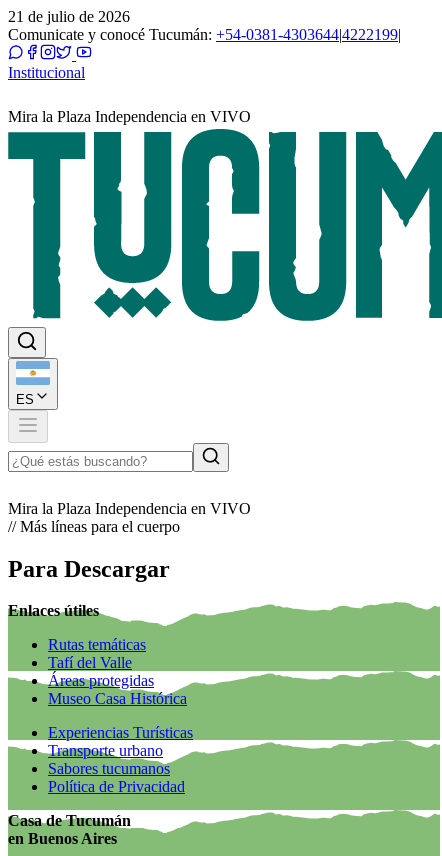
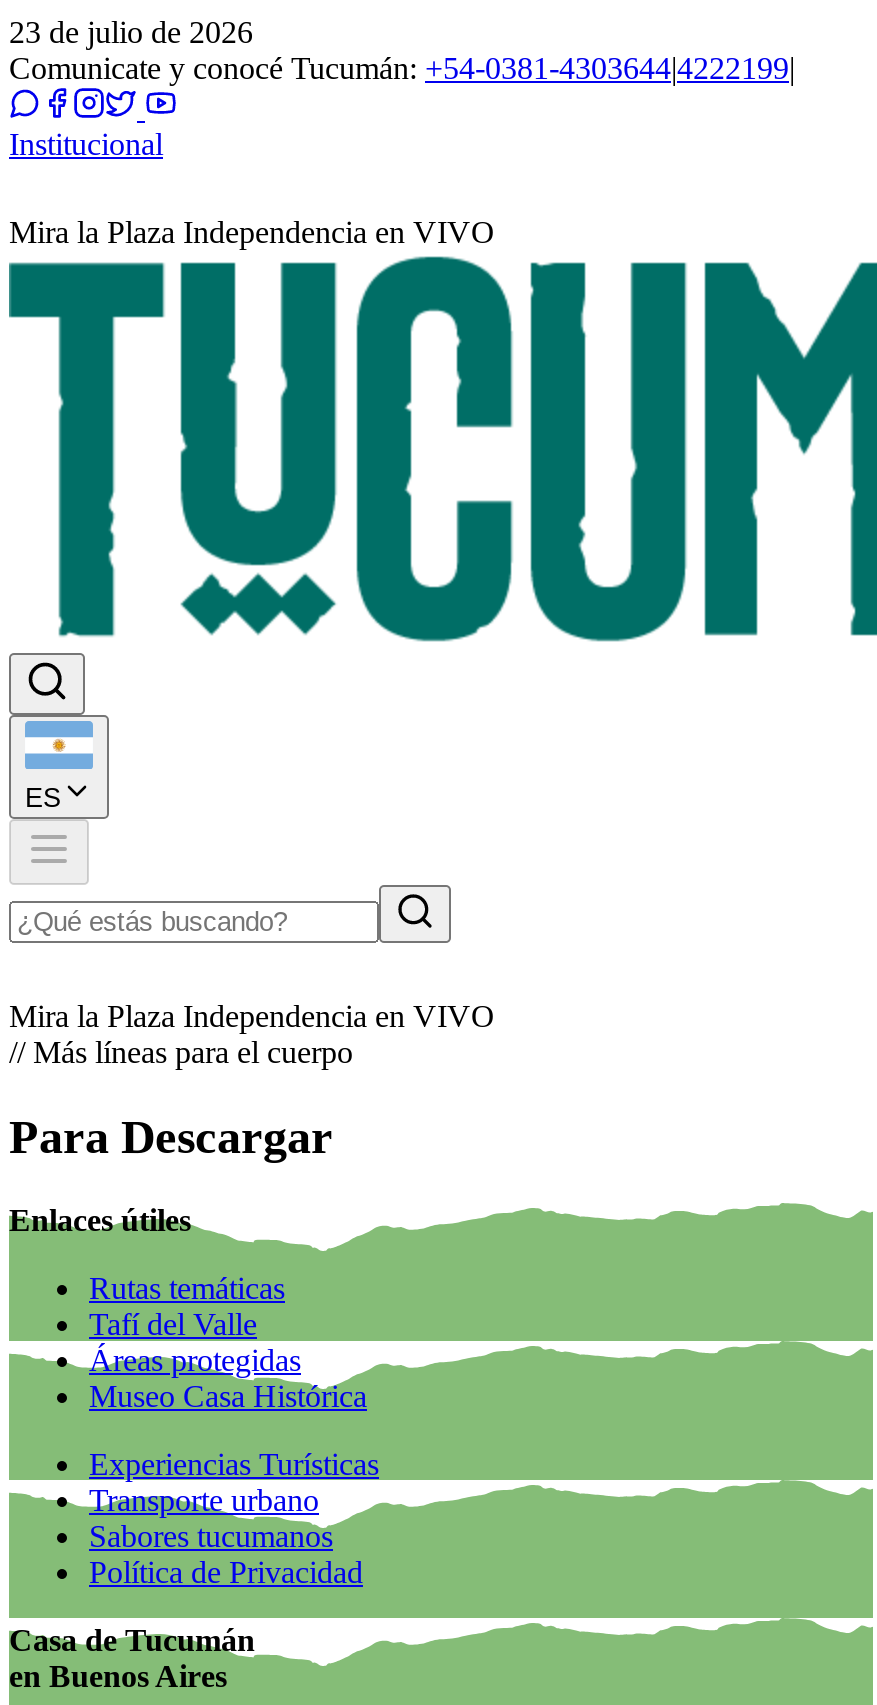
- 21 de julio de 2026
+ 23 de julio de 2026
